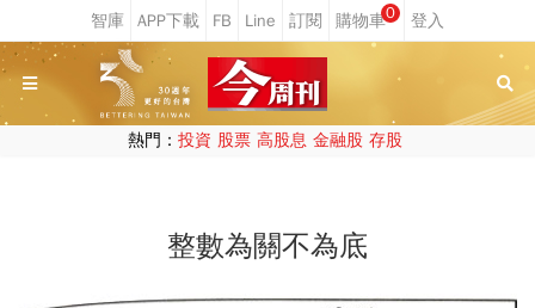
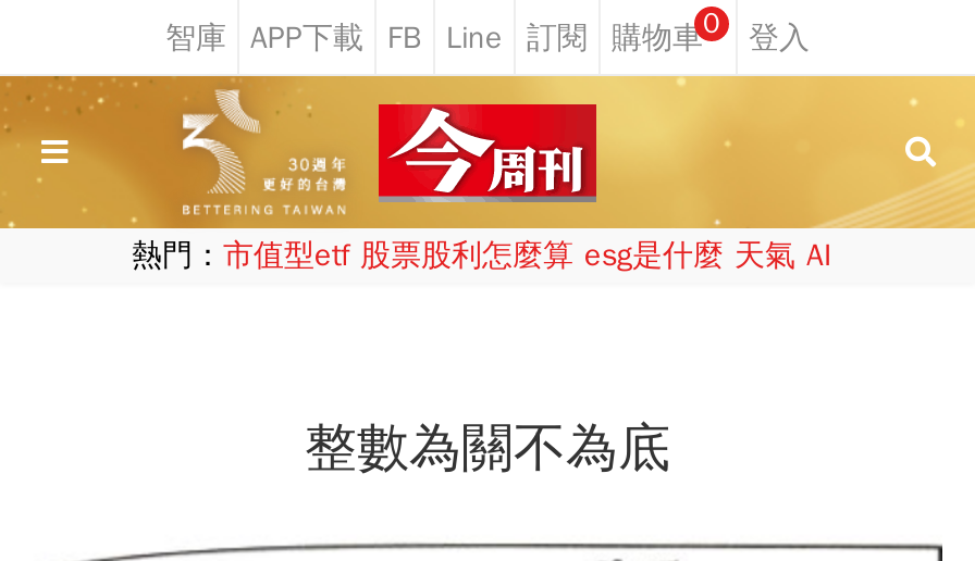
- 熱門：投資 股票 高股息 金融股 存股
+ 熱門：市值型etf 股票股利怎麼算 esg是什麼 天氣 AI
